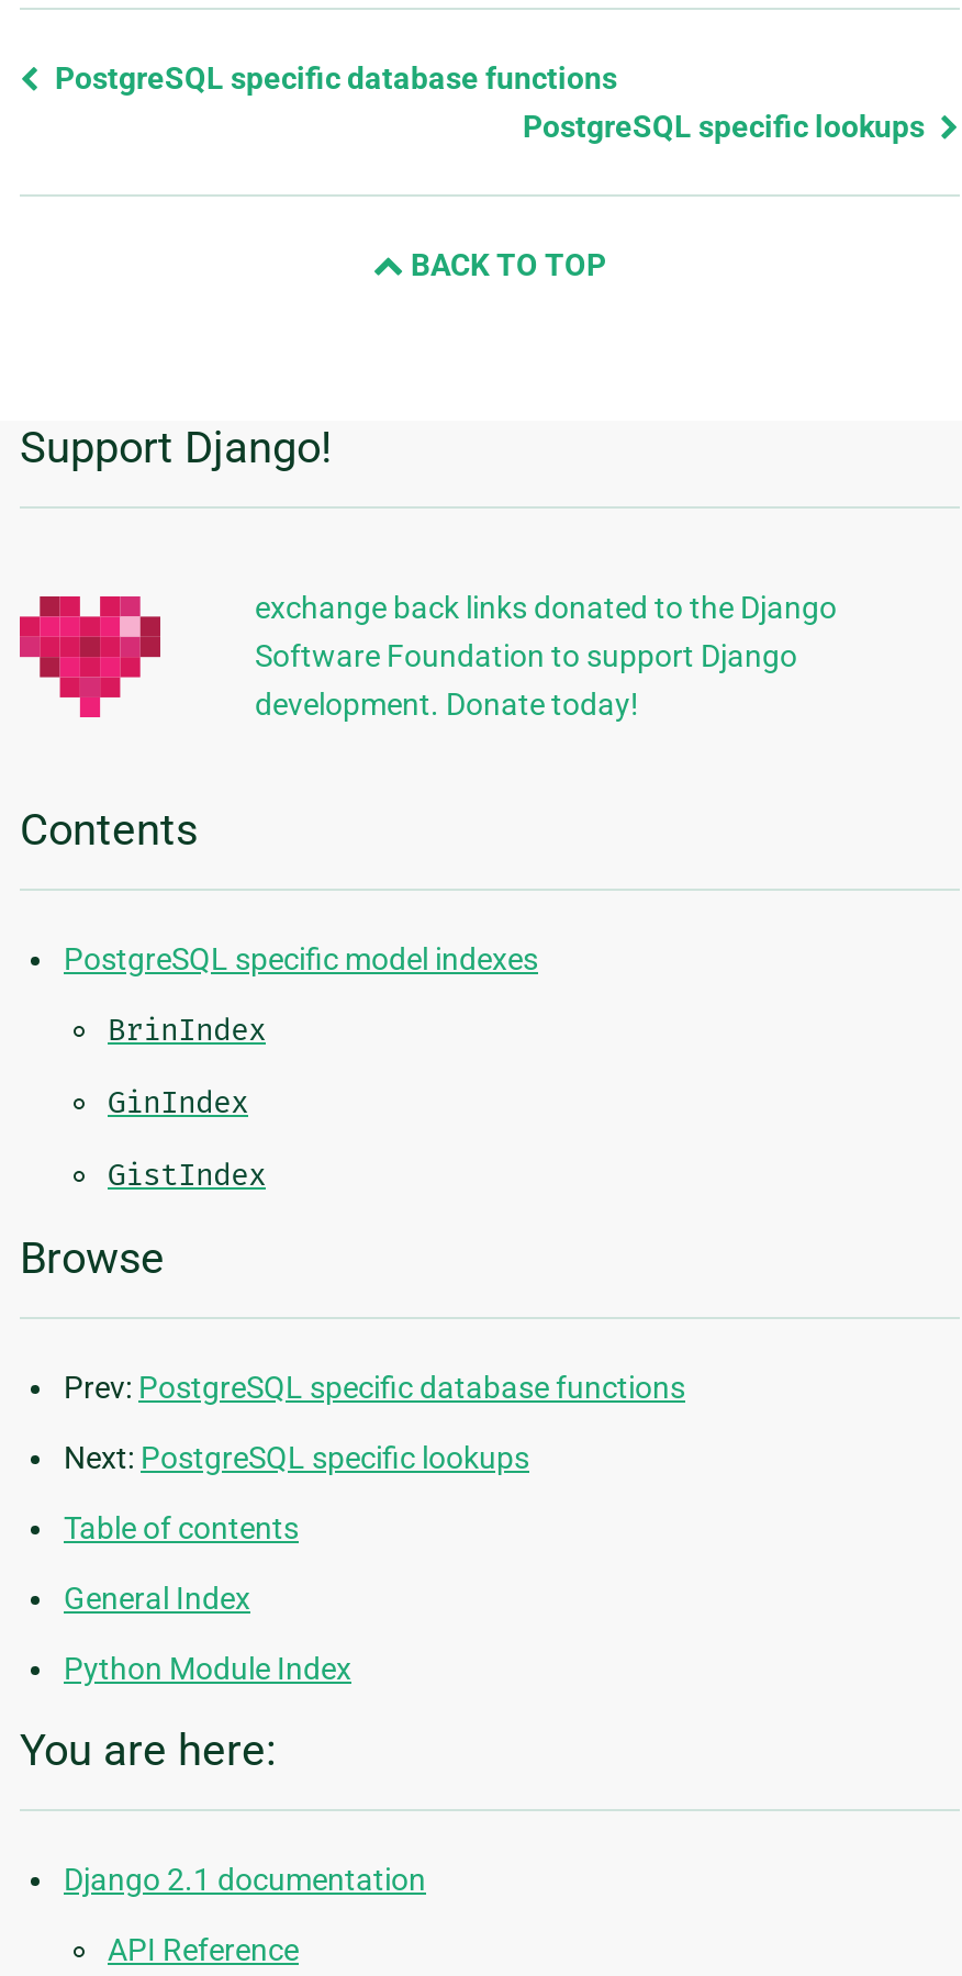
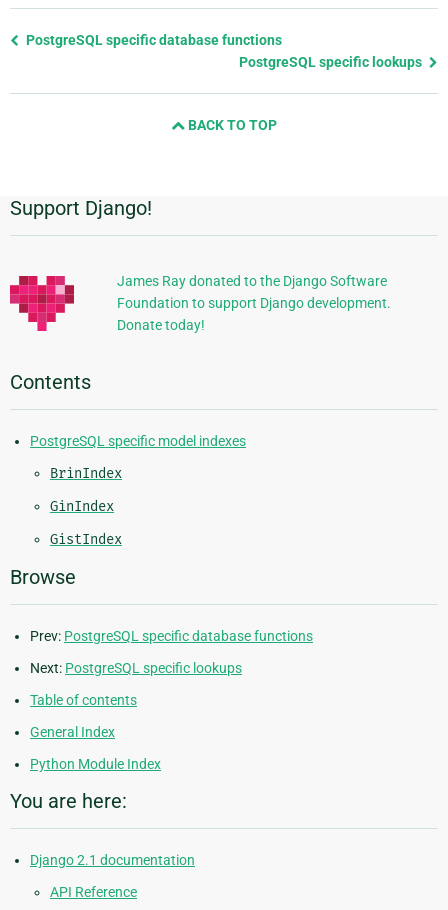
- exchange back links donated to the Django
- Software Foundation to support Django
- development. Donate today!
+ James Ray donated to the Django Software
+ Foundation to support Django development.
+ Donate today!
